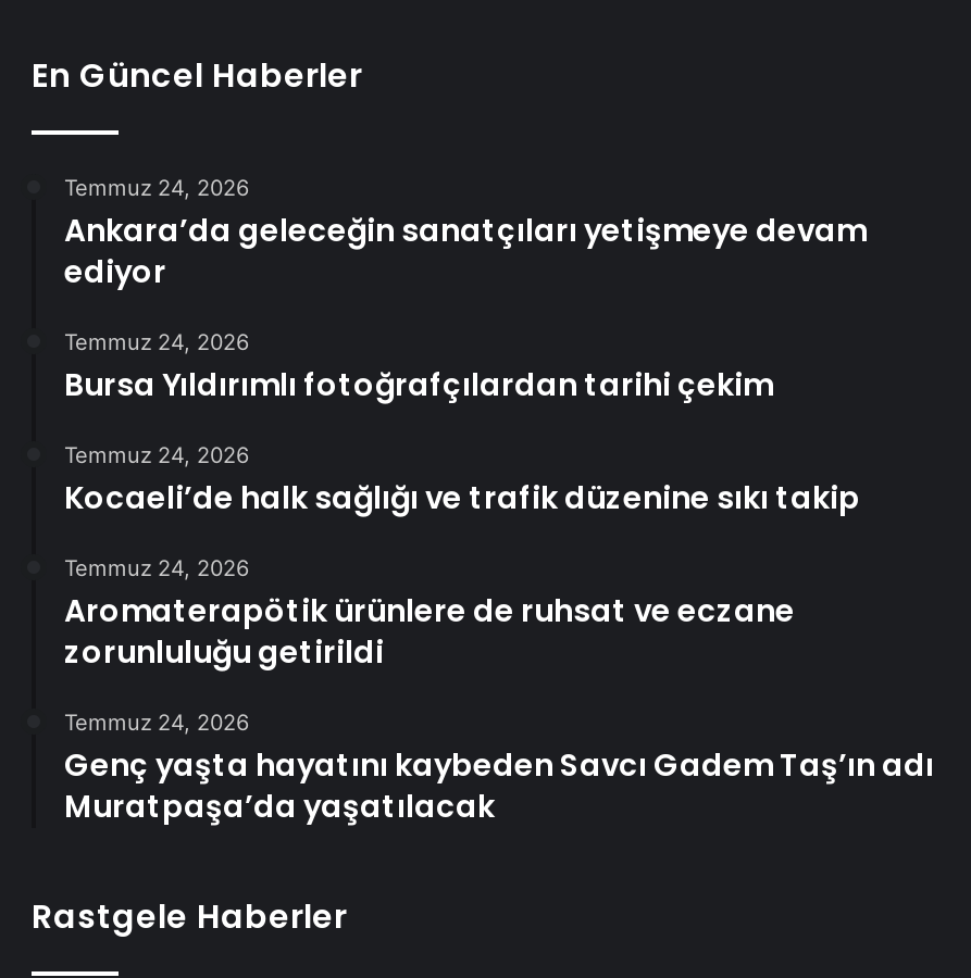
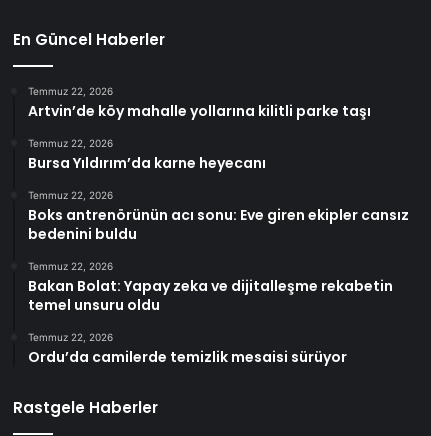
- Temmuz 24, 2026
- Ankara’da geleceğin sanatçıları yetişmeye devam
- ediyor
+ Temmuz 22, 2026
+ Artvin’de köy mahalle yollarına kilitli parke taşı

- Temmuz 24, 2026
- Bursa Yıldırımlı fotoğrafçılardan tarihi çekim
+ Temmuz 22, 2026
+ Bursa Yıldırım’da karne heyecanı

- Temmuz 24, 2026
- Kocaeli’de halk sağlığı ve trafik düzenine sıkı takip
+ Temmuz 22, 2026
+ Boks antrenörünün acı sonu: Eve giren ekipler cansız
+ bedenini buldu

- Temmuz 24, 2026
- Aromaterapötik ürünlere de ruhsat ve eczane
- zorunluluğu getirildi
+ Temmuz 22, 2026
+ Bakan Bolat: Yapay zeka ve dijitalleşme rekabetin
+ temel unsuru oldu

- Temmuz 24, 2026
- Genç yaşta hayatını kaybeden Savcı Gadem Taş’ın adı
- Muratpaşa’da yaşatılacak
+ Temmuz 22, 2026
+ Ordu’da camilerde temizlik mesaisi sürüyor
